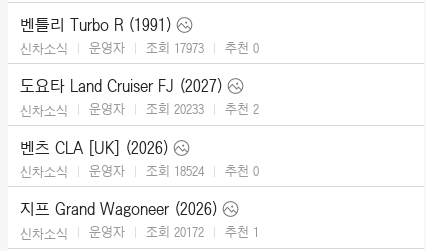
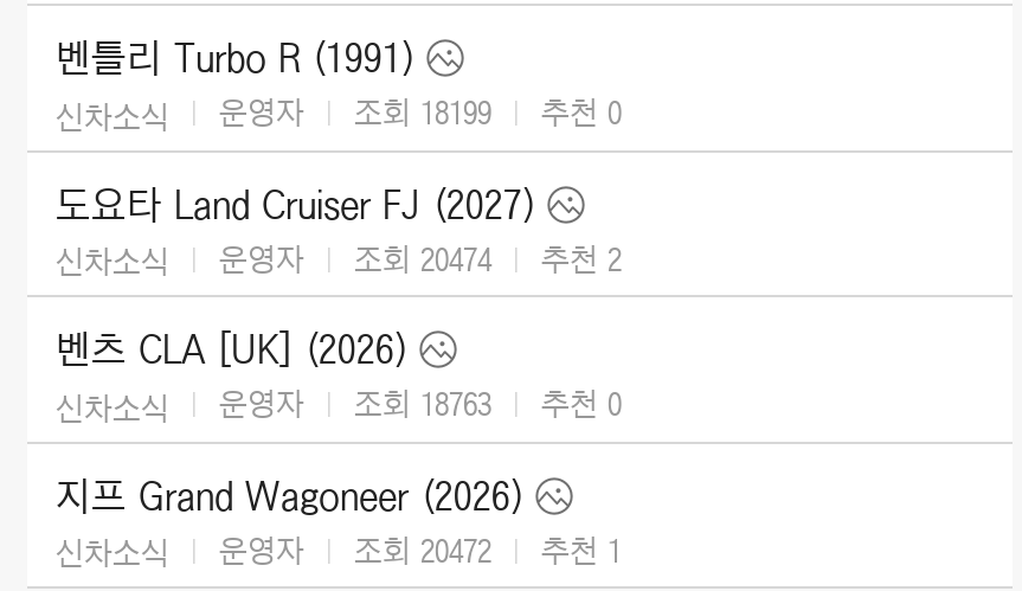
- 신차소식 운영자 조회 17973 추천 0
+ 신차소식 운영자 조회 18199 추천 0

- 신차소식 운영자 조회 20233 추천 2
+ 신차소식 운영자 조회 20474 추천 2

- 신차소식 운영자 조회 18524 추천 0
+ 신차소식 운영자 조회 18763 추천 0

- 신차소식 운영자 조회 20172 추천 1
+ 신차소식 운영자 조회 20472 추천 1
